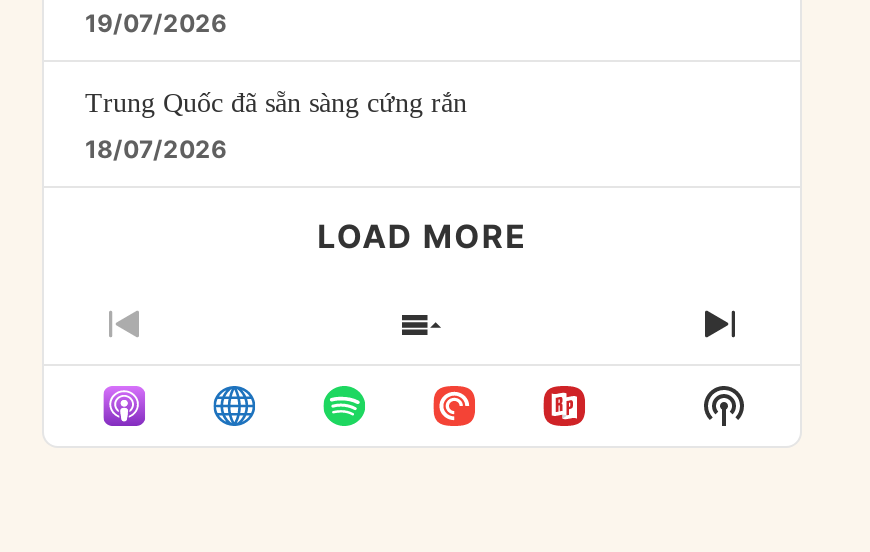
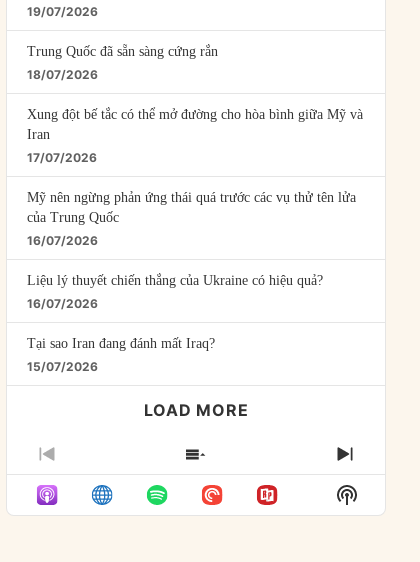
+ Xung đột bế tắc có thể mở đường cho hòa bình giữa Mỹ và
+ Iran
+ 17/07/2026
+ Mỹ nên ngừng phản ứng thái quá trước các vụ thử tên lửa
+ của Trung Quốc
+ 16/07/2026
+ Liệu lý thuyết chiến thắng của Ukraine có hiệu quả?
+ 16/07/2026
+ Tại sao Iran đang đánh mất Iraq?
+ 15/07/2026
